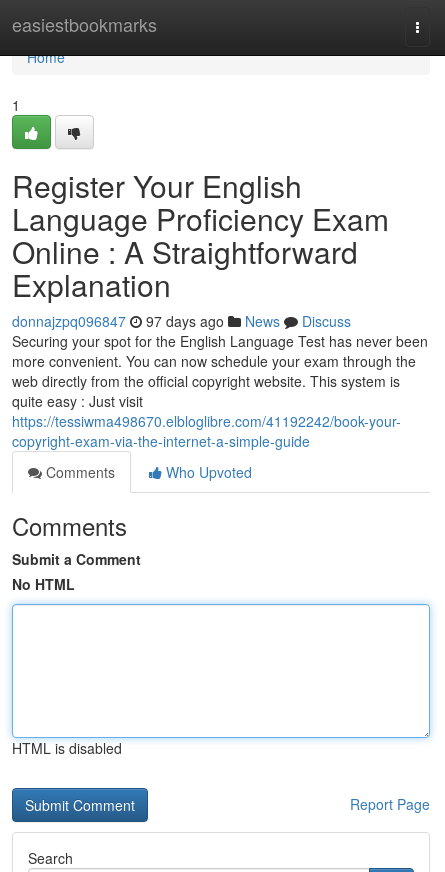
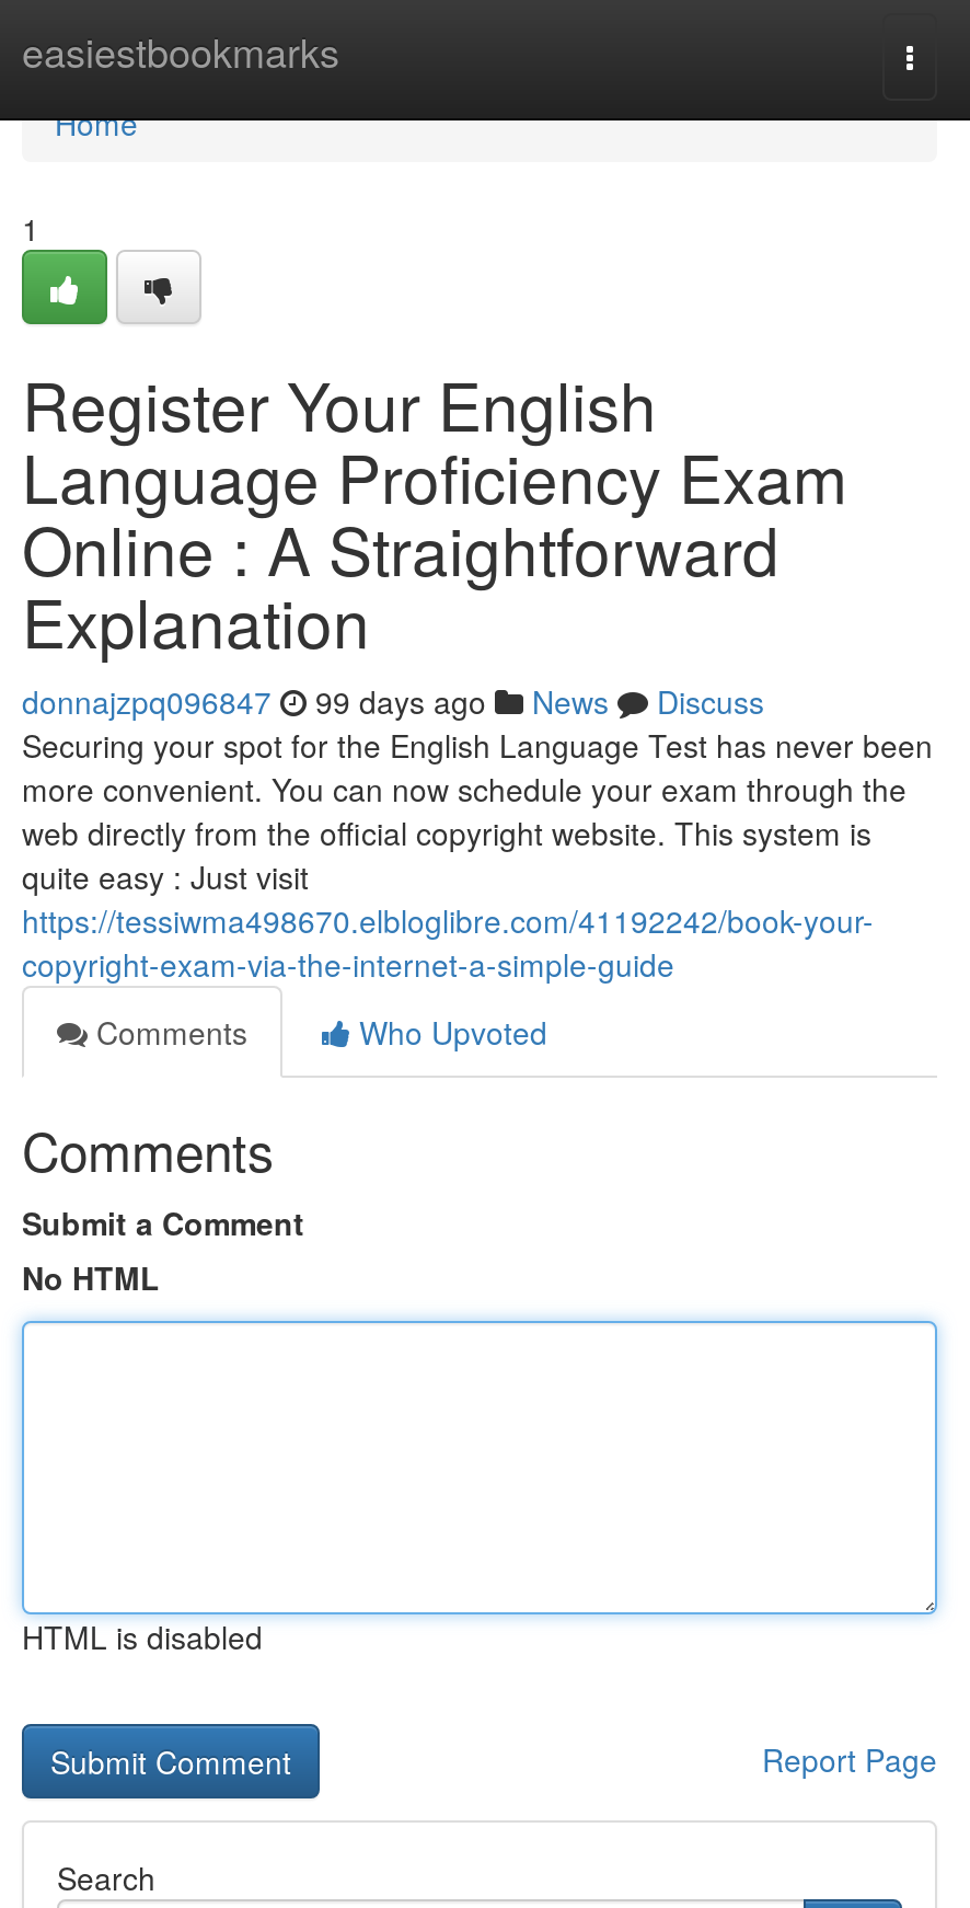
- donnajzpq096847 97 days ago News Discuss
+ donnajzpq096847 99 days ago News Discuss
